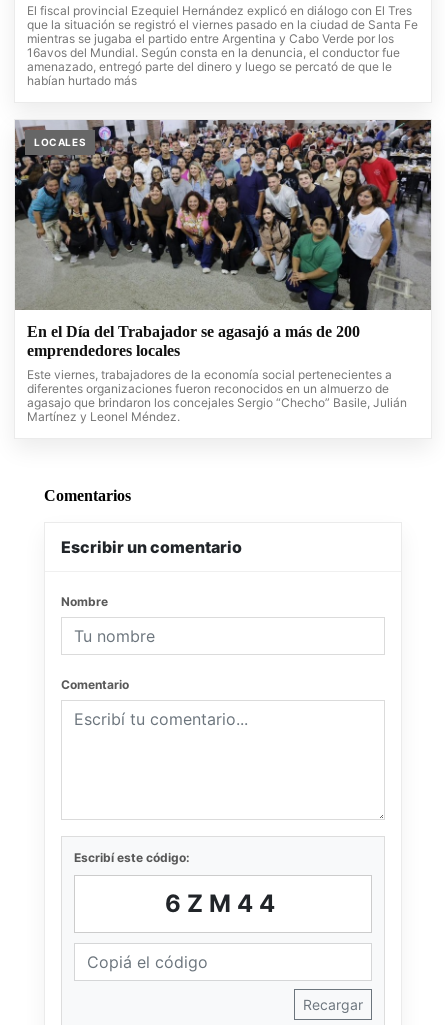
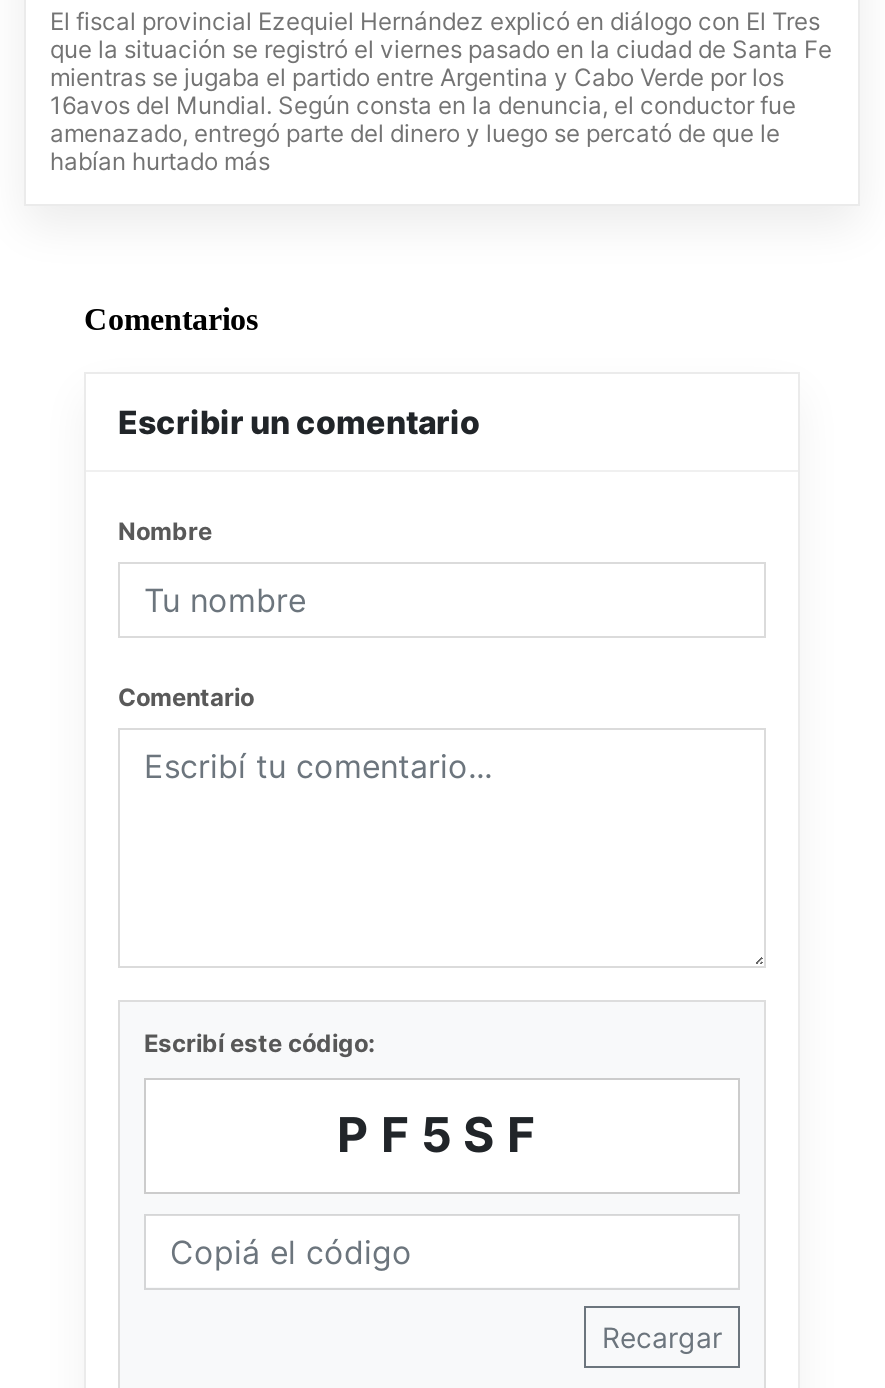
- [image]
- LOCALES

- En el Día del Trabajador se agasajó a más de 200
- emprendedores locales
- Este viernes, trabajadores de la economía social pertenecientes a
- diferentes organizaciones fueron reconocidos en un almuerzo de
- agasajo que brindaron los concejales Sergio “Checho” Basile, Julián
- Martínez y Leonel Méndez.

- 6ZM44
+ PF5SF
